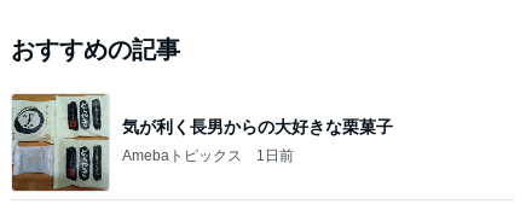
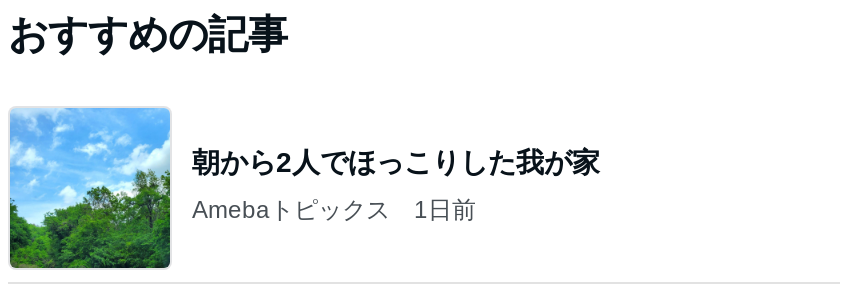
- [image]
- 気が利く長男からの大好きな栗菓子
+ [image]
+ 朝から2人でほっこりした我が家
